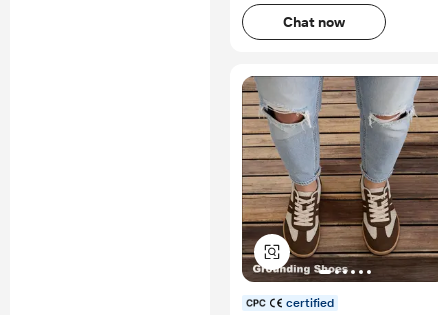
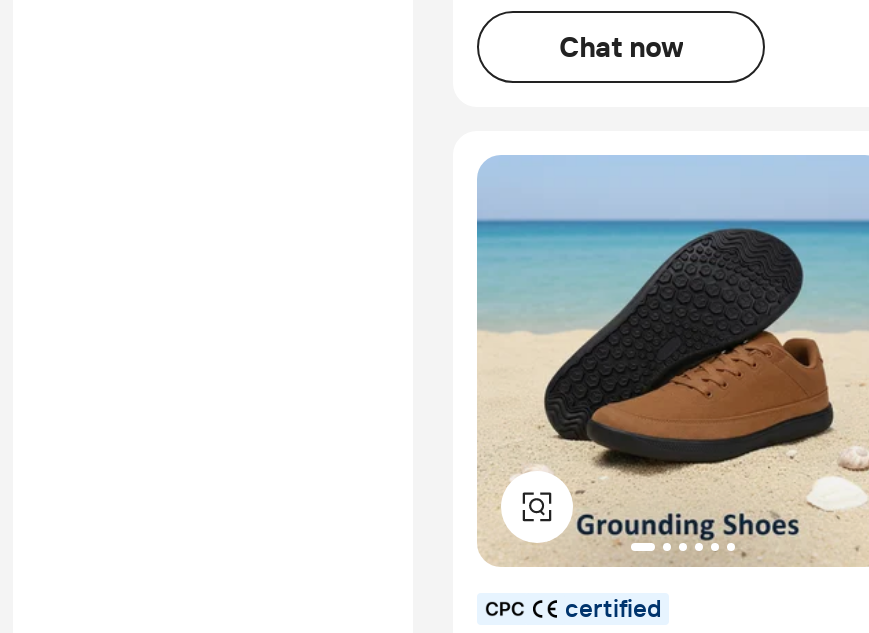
- [image]
+ [image]
